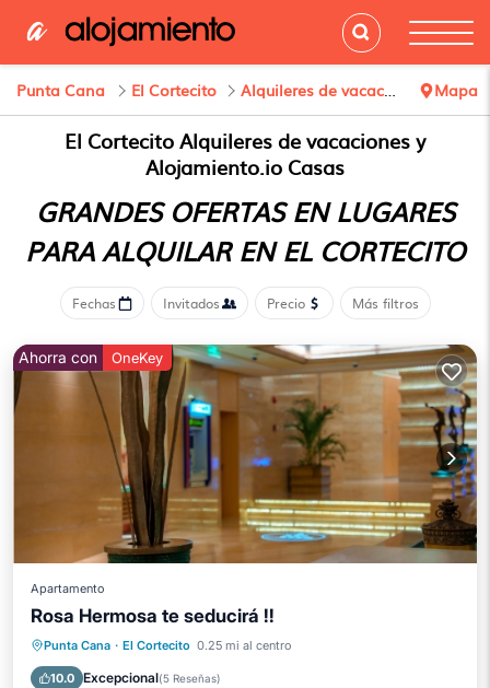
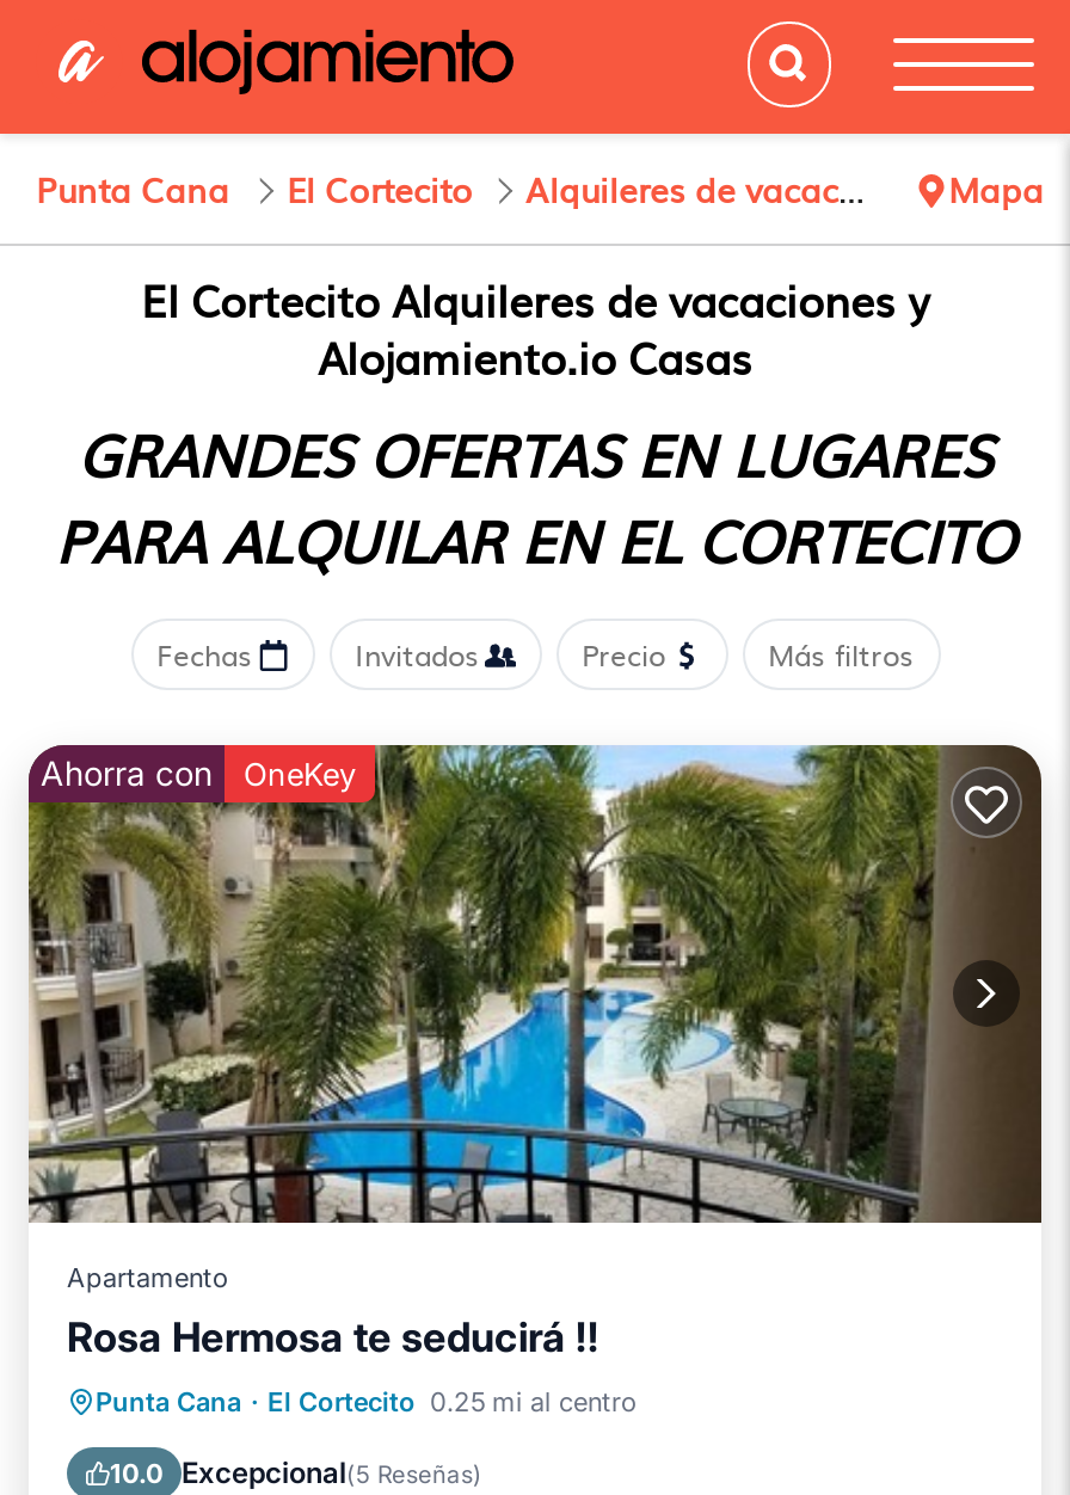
- [image]
+ [image]
